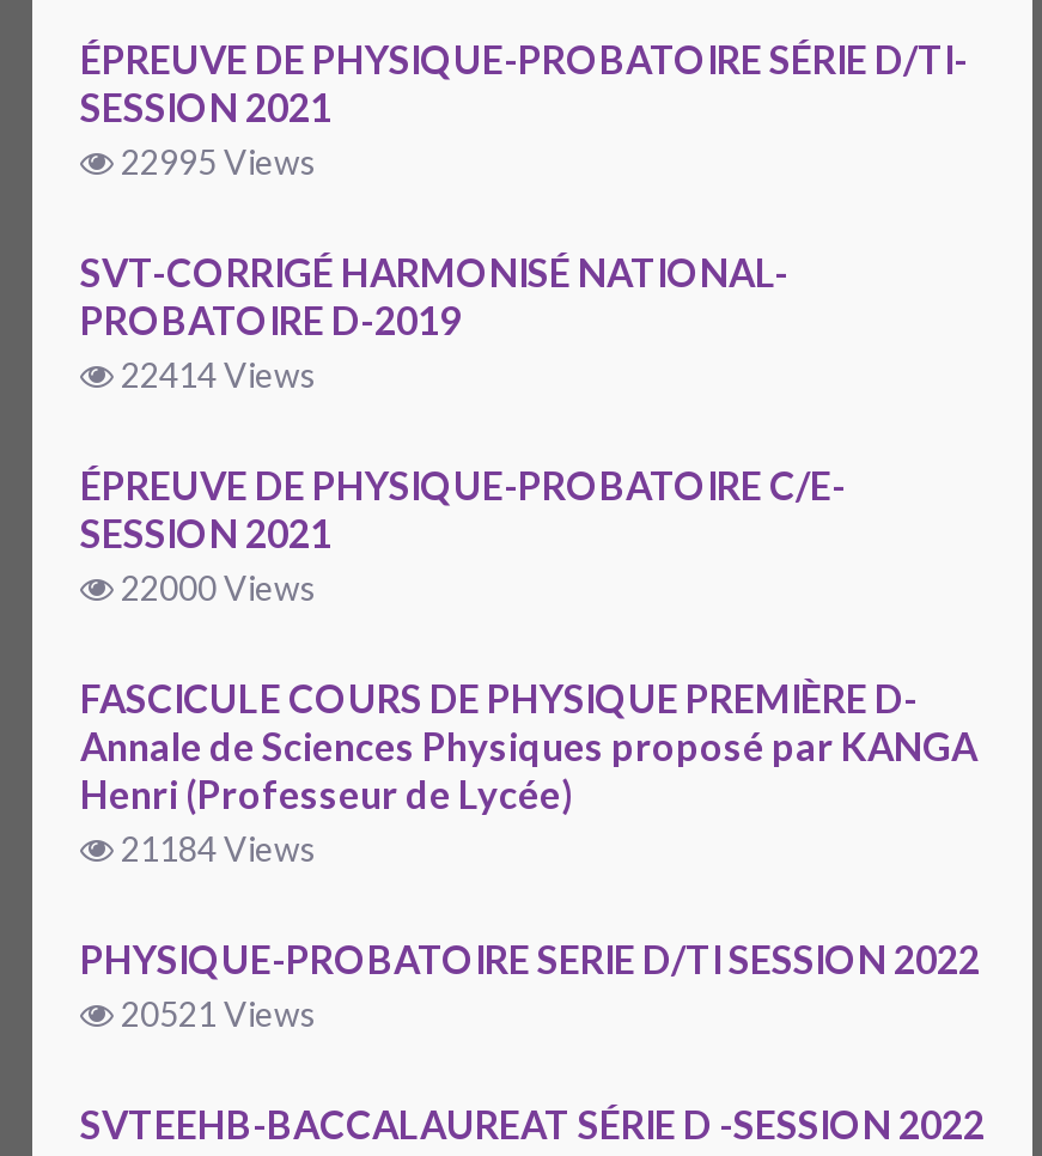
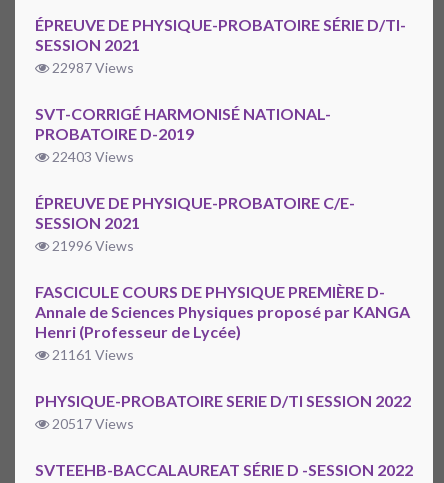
- 22995 Views
+ 22987 Views

- 22414 Views
+ 22403 Views

- 22000 Views
+ 21996 Views

- 21184 Views
+ 21161 Views

- 20521 Views
+ 20517 Views
